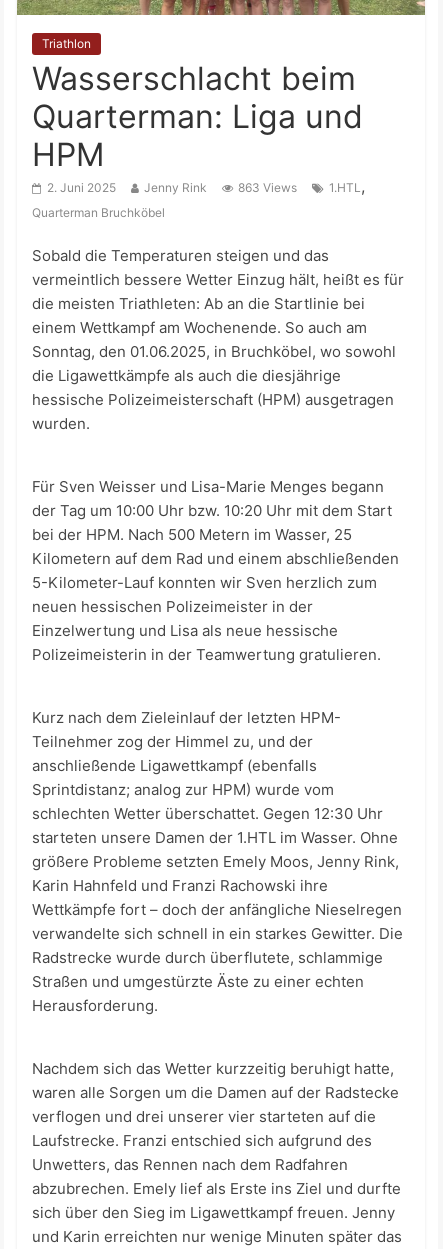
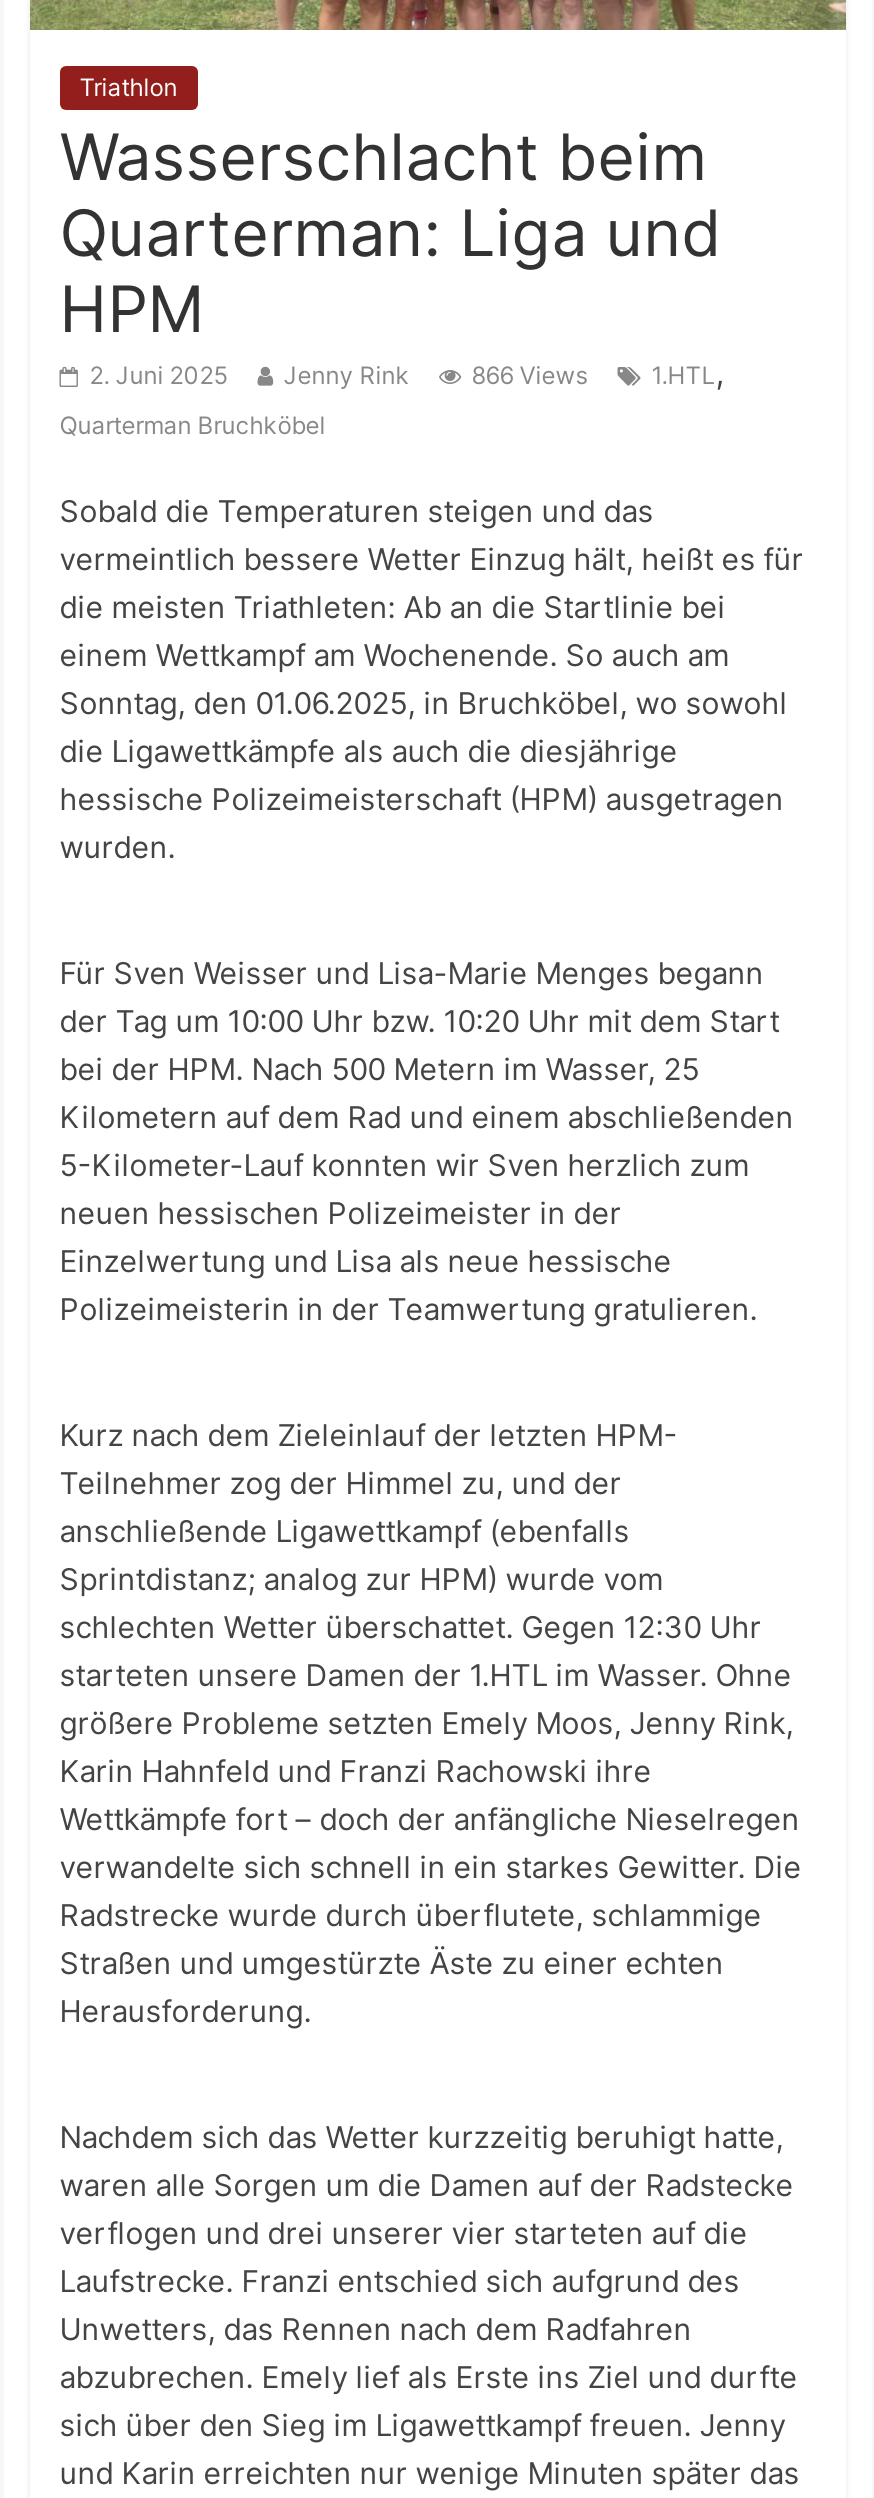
- 863 Views
+ 866 Views
